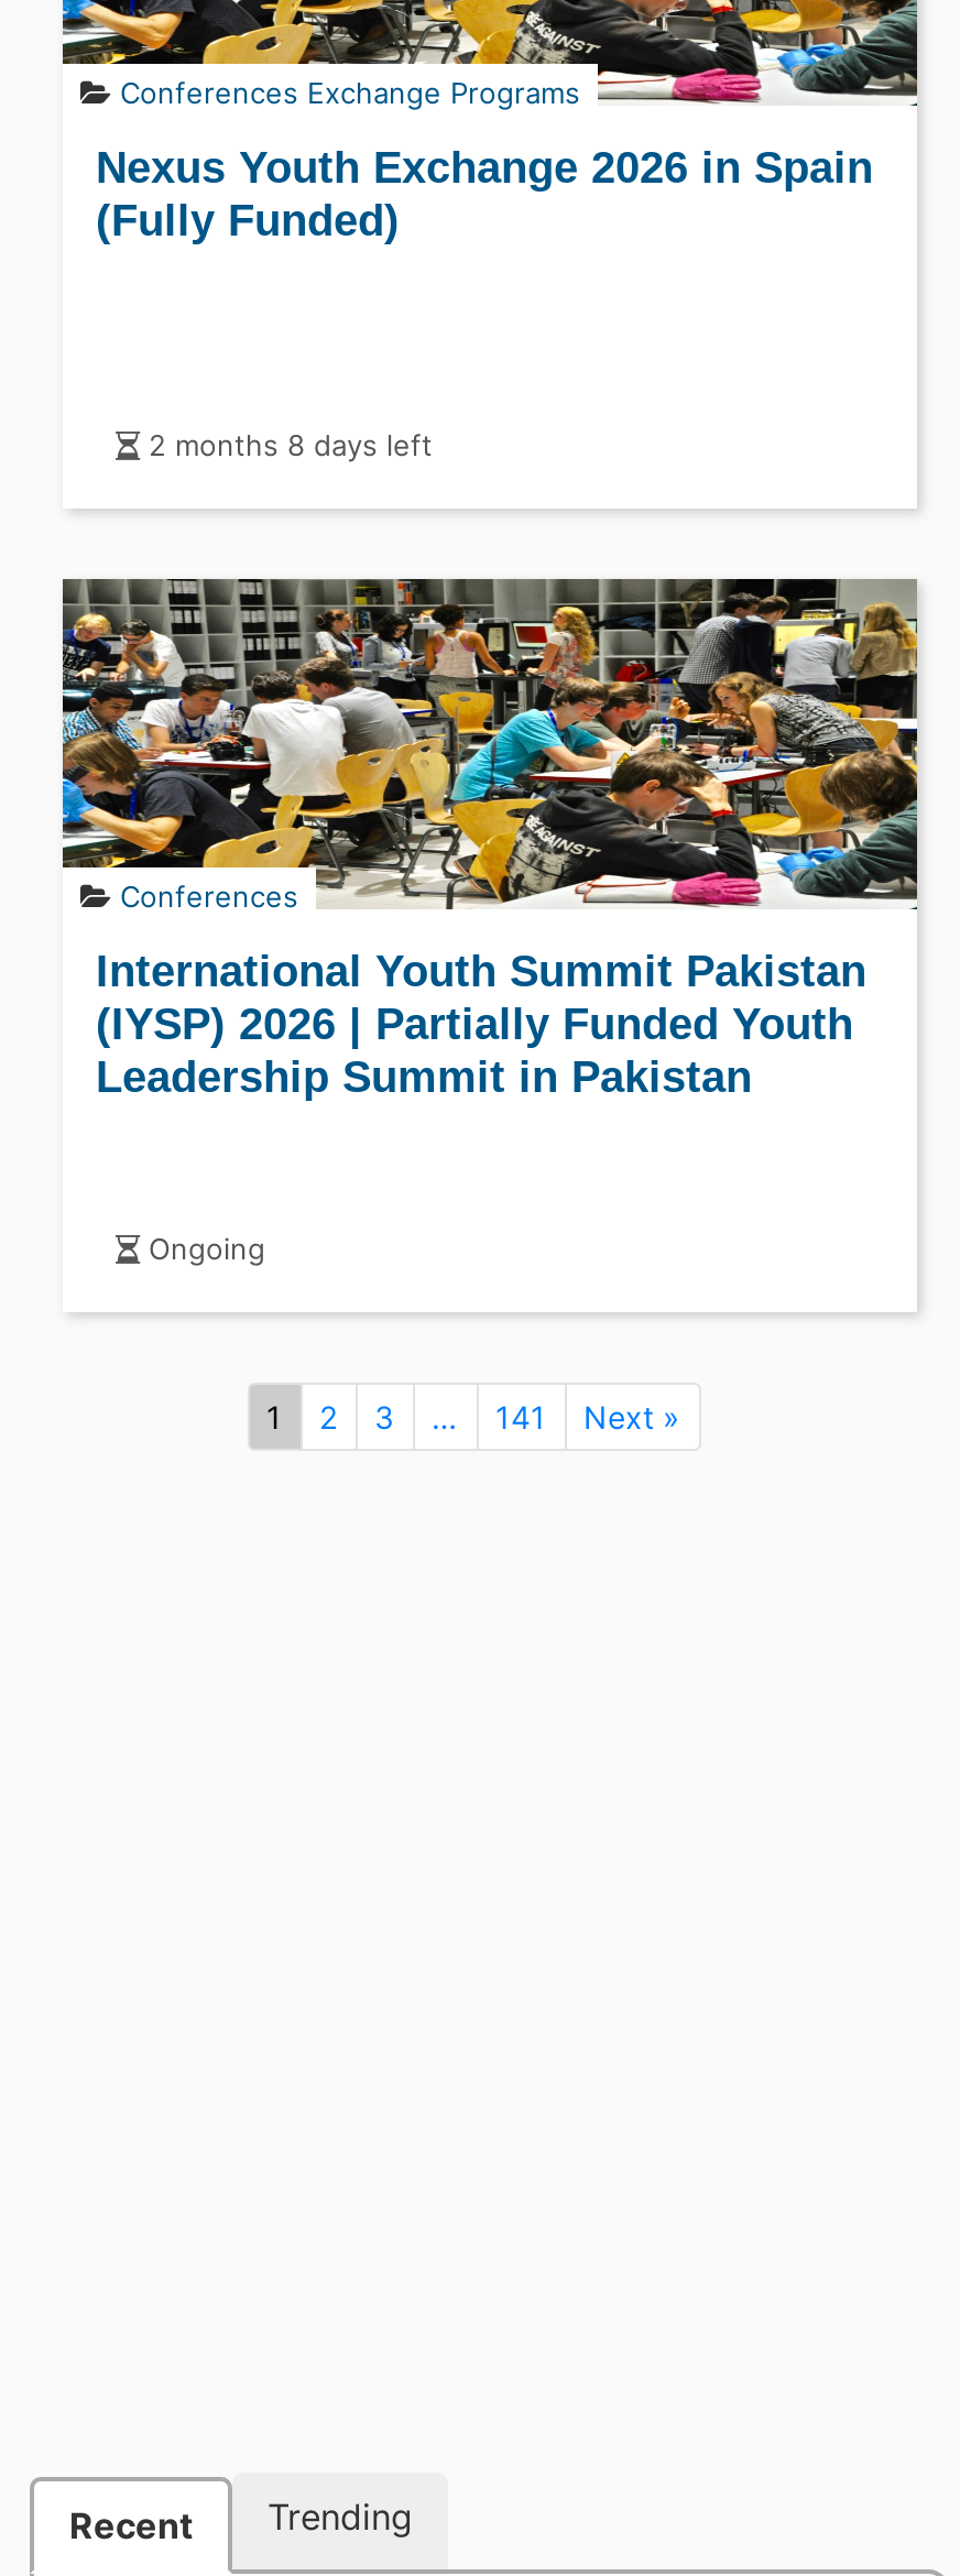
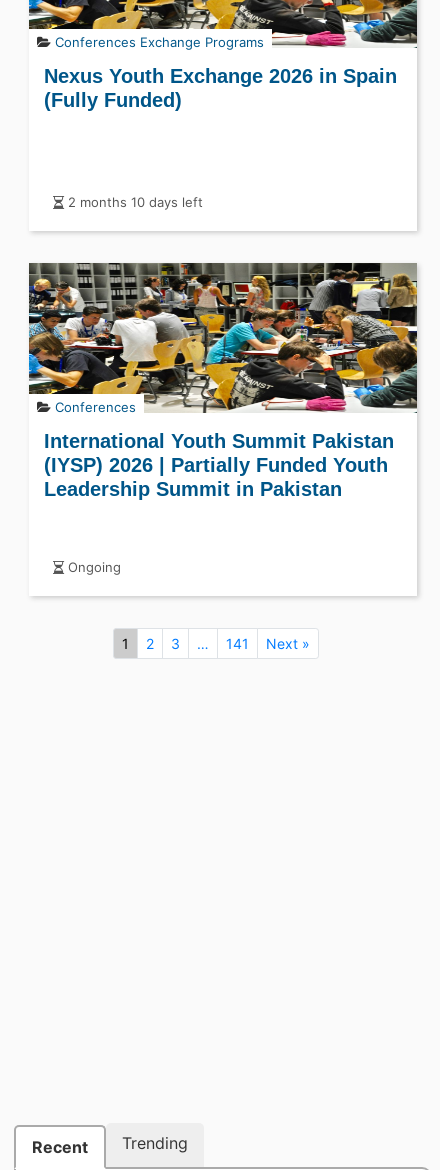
- 2 months 8 days left
+ 2 months 10 days left
